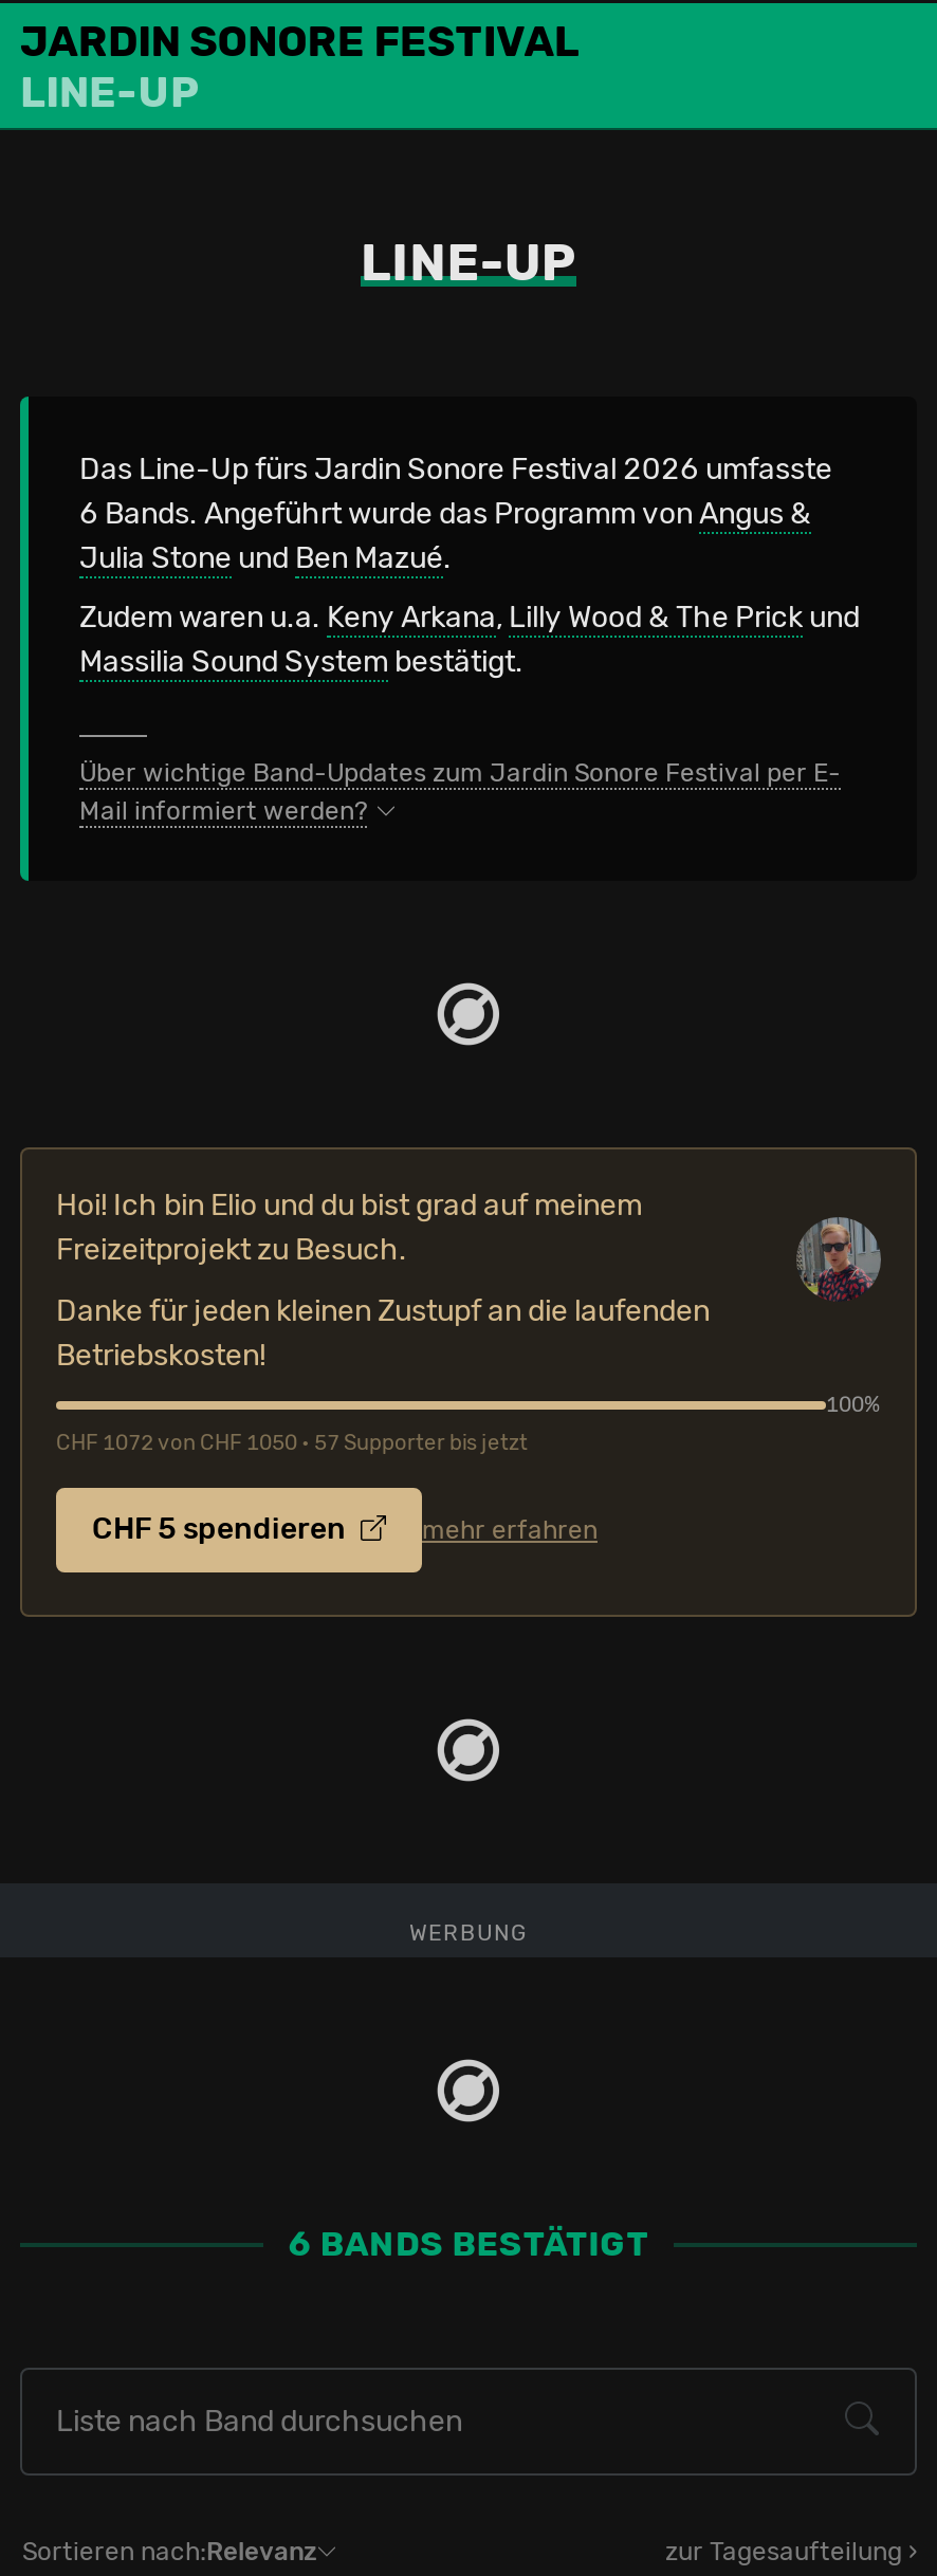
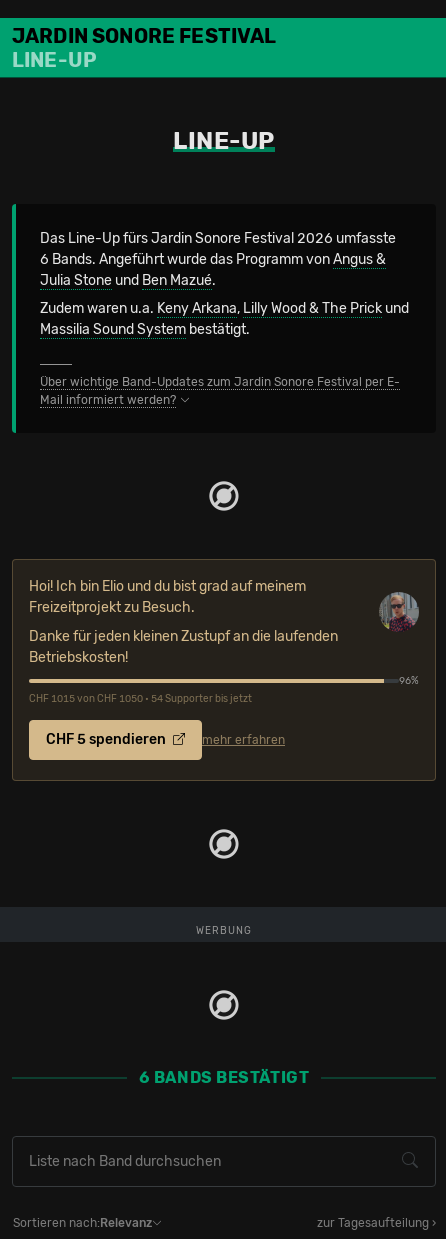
- 100%
+ 96%

- CHF 1072 von CHF 1050 • 57 Supporter bis jetzt
+ CHF 1015 von CHF 1050 • 54 Supporter bis jetzt
